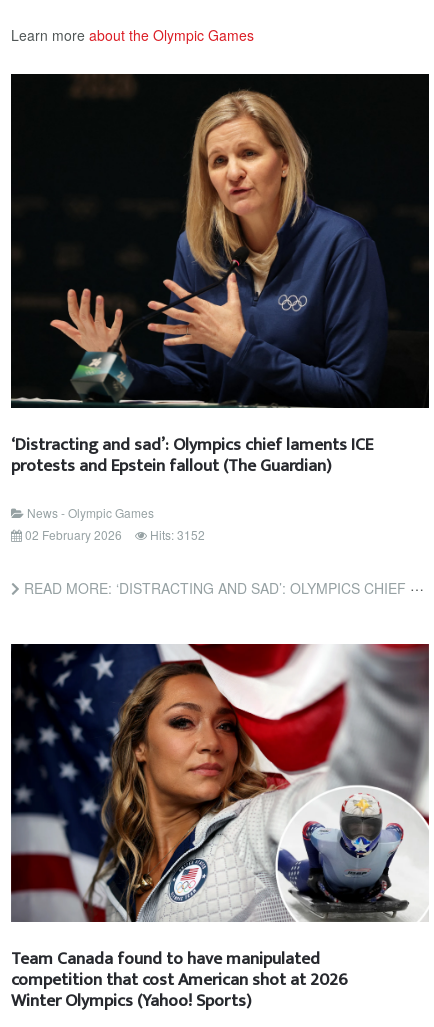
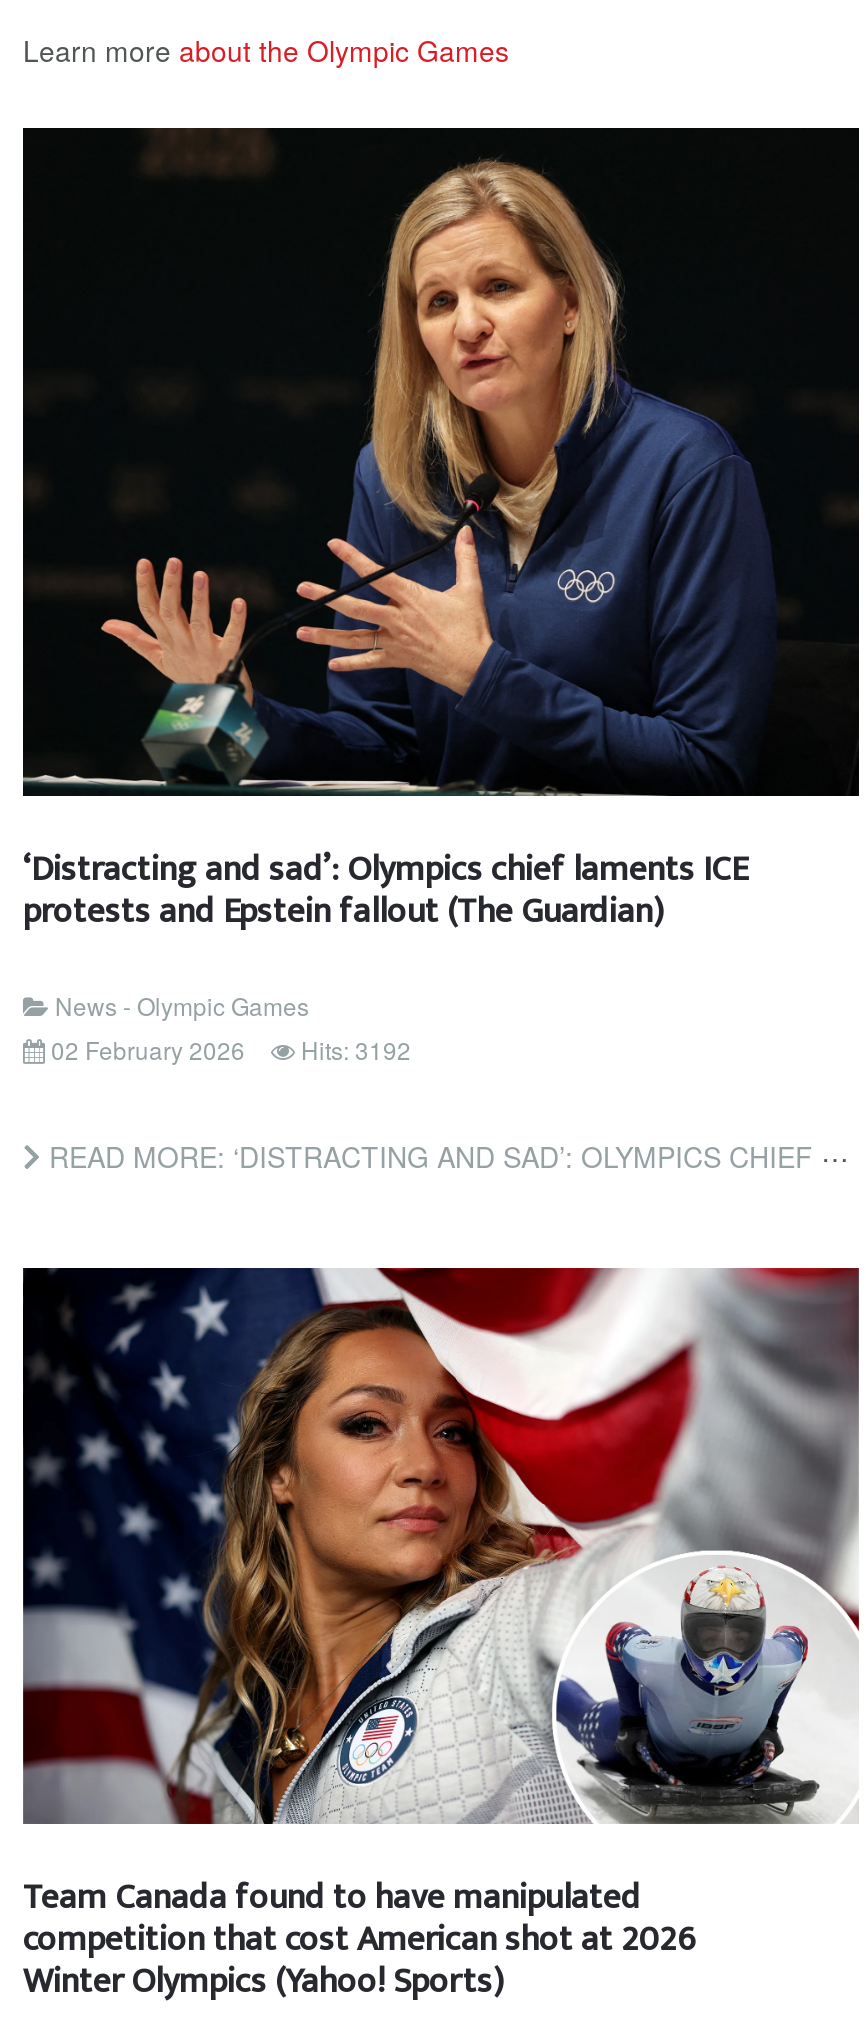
- 02 February 2026 Hits: 3152
+ 02 February 2026 Hits: 3192
